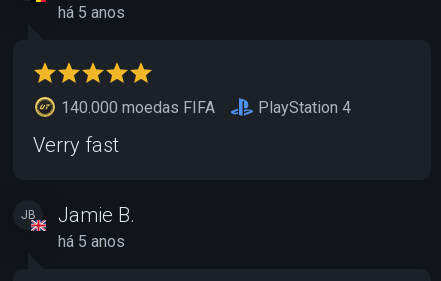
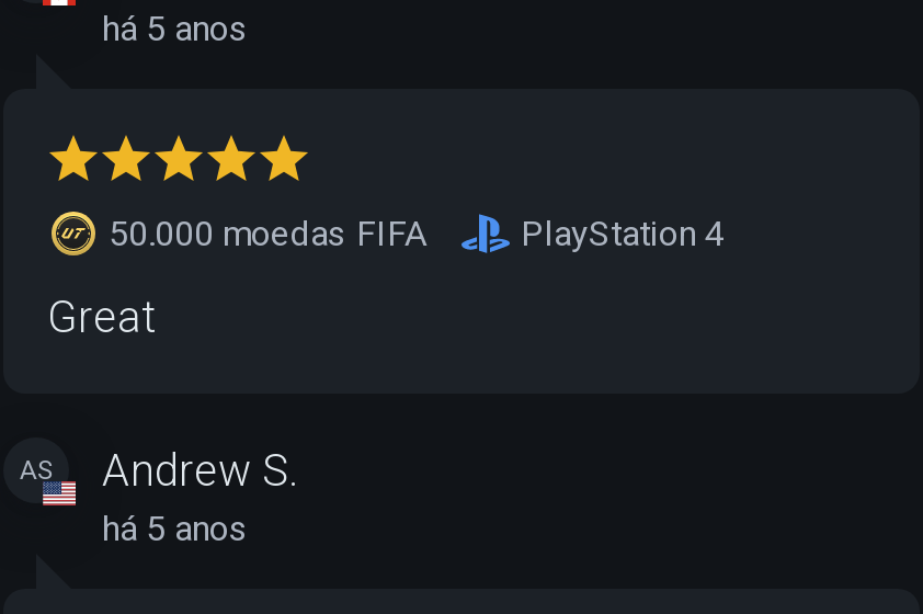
- 140.000 moedas FIFA
+ 50.000 moedas FIFA

- Verry fast
+ Great

- JB
- Jamie B.
+ AS
+ Andrew S.
